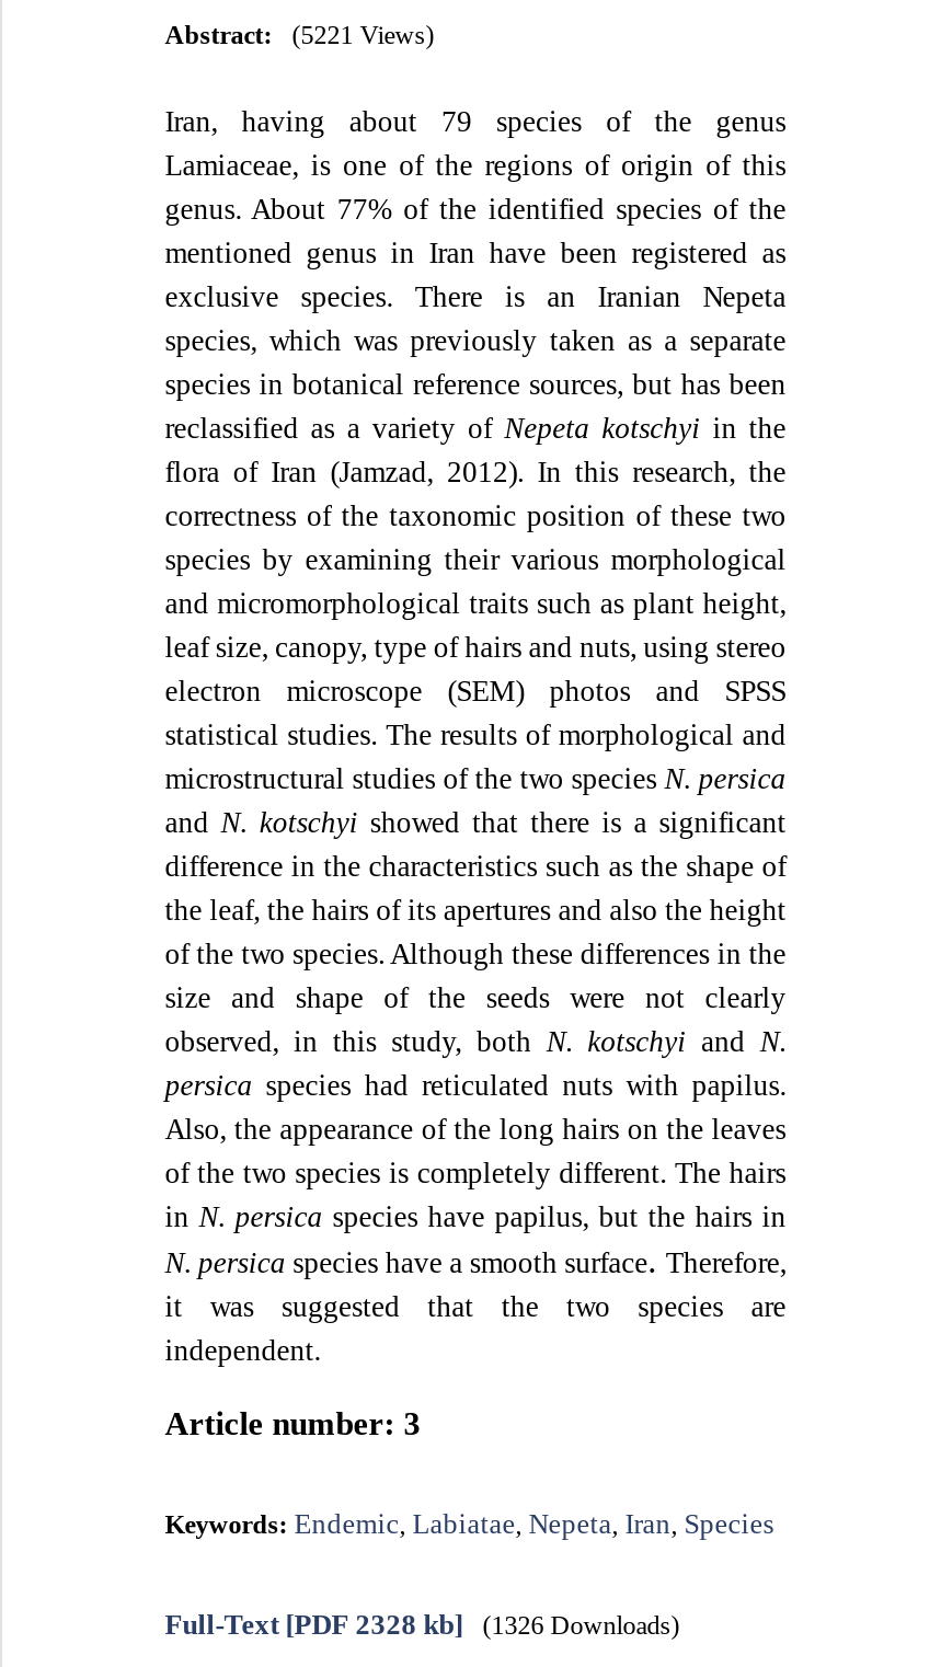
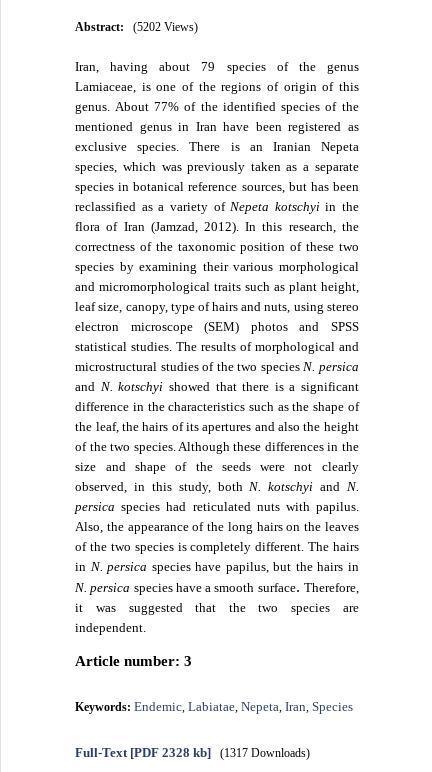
- Abstract: (5221 Views)
+ Abstract: (5202 Views)

- Full-Text [PDF 2328 kb] (1326 Downloads)
+ Full-Text [PDF 2328 kb] (1317 Downloads)
